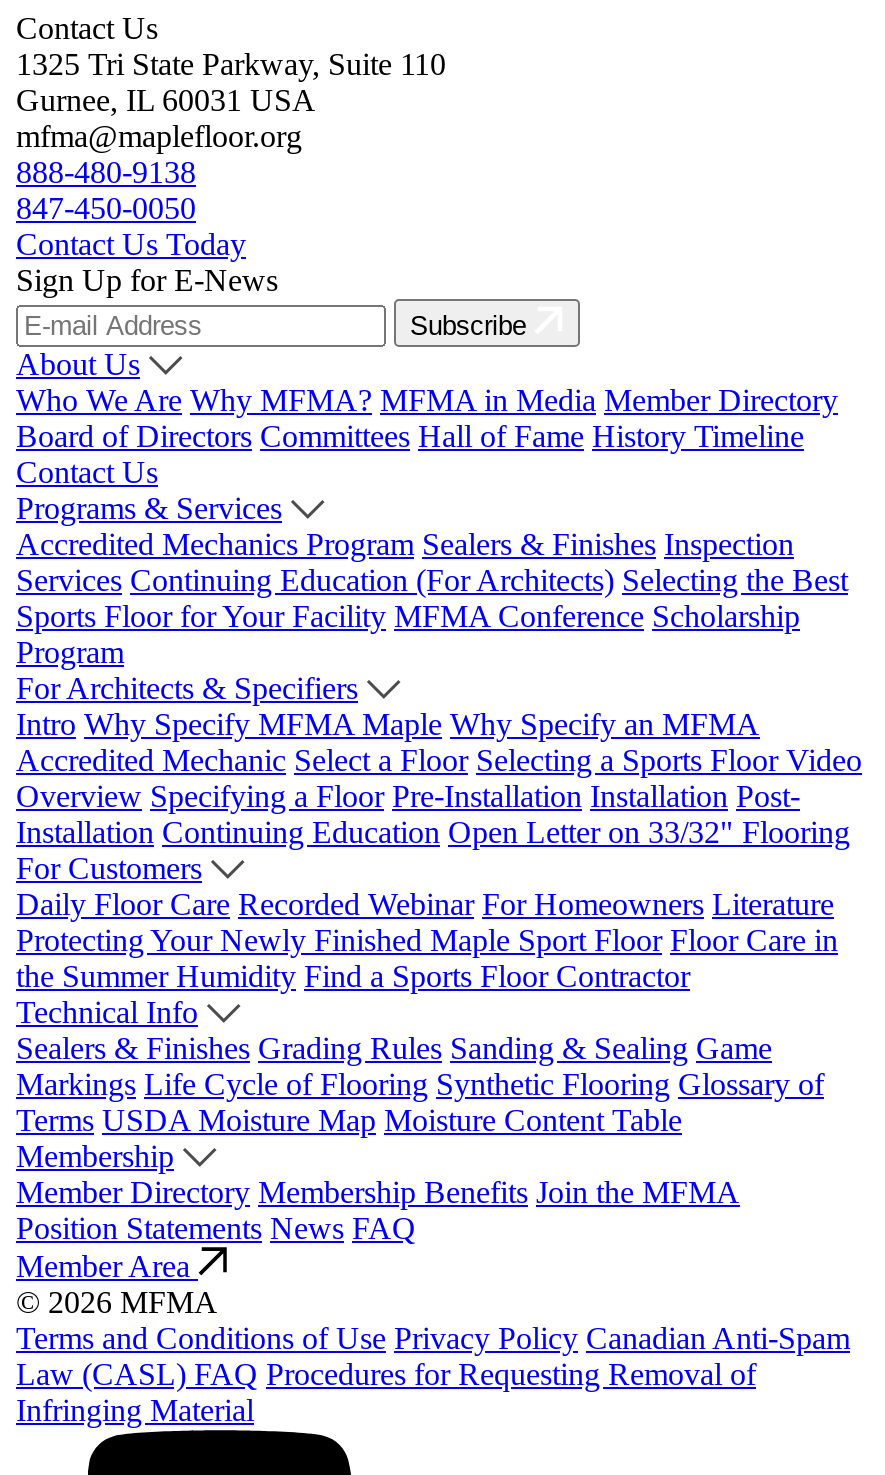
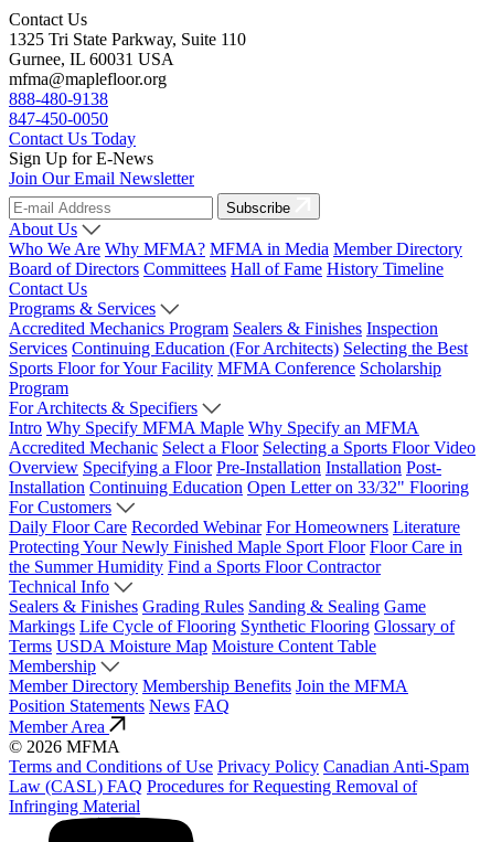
+ Join Our Email Newsletter
